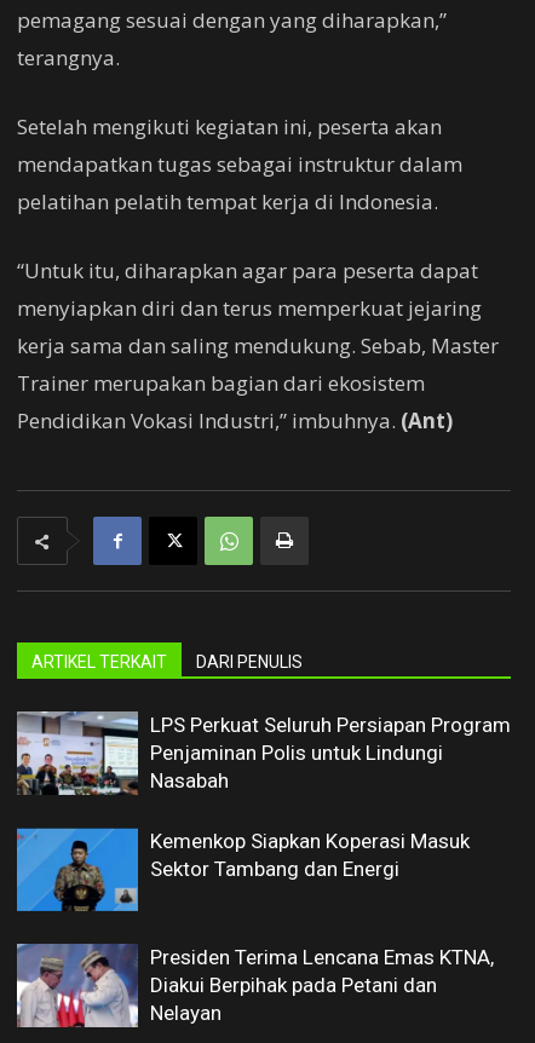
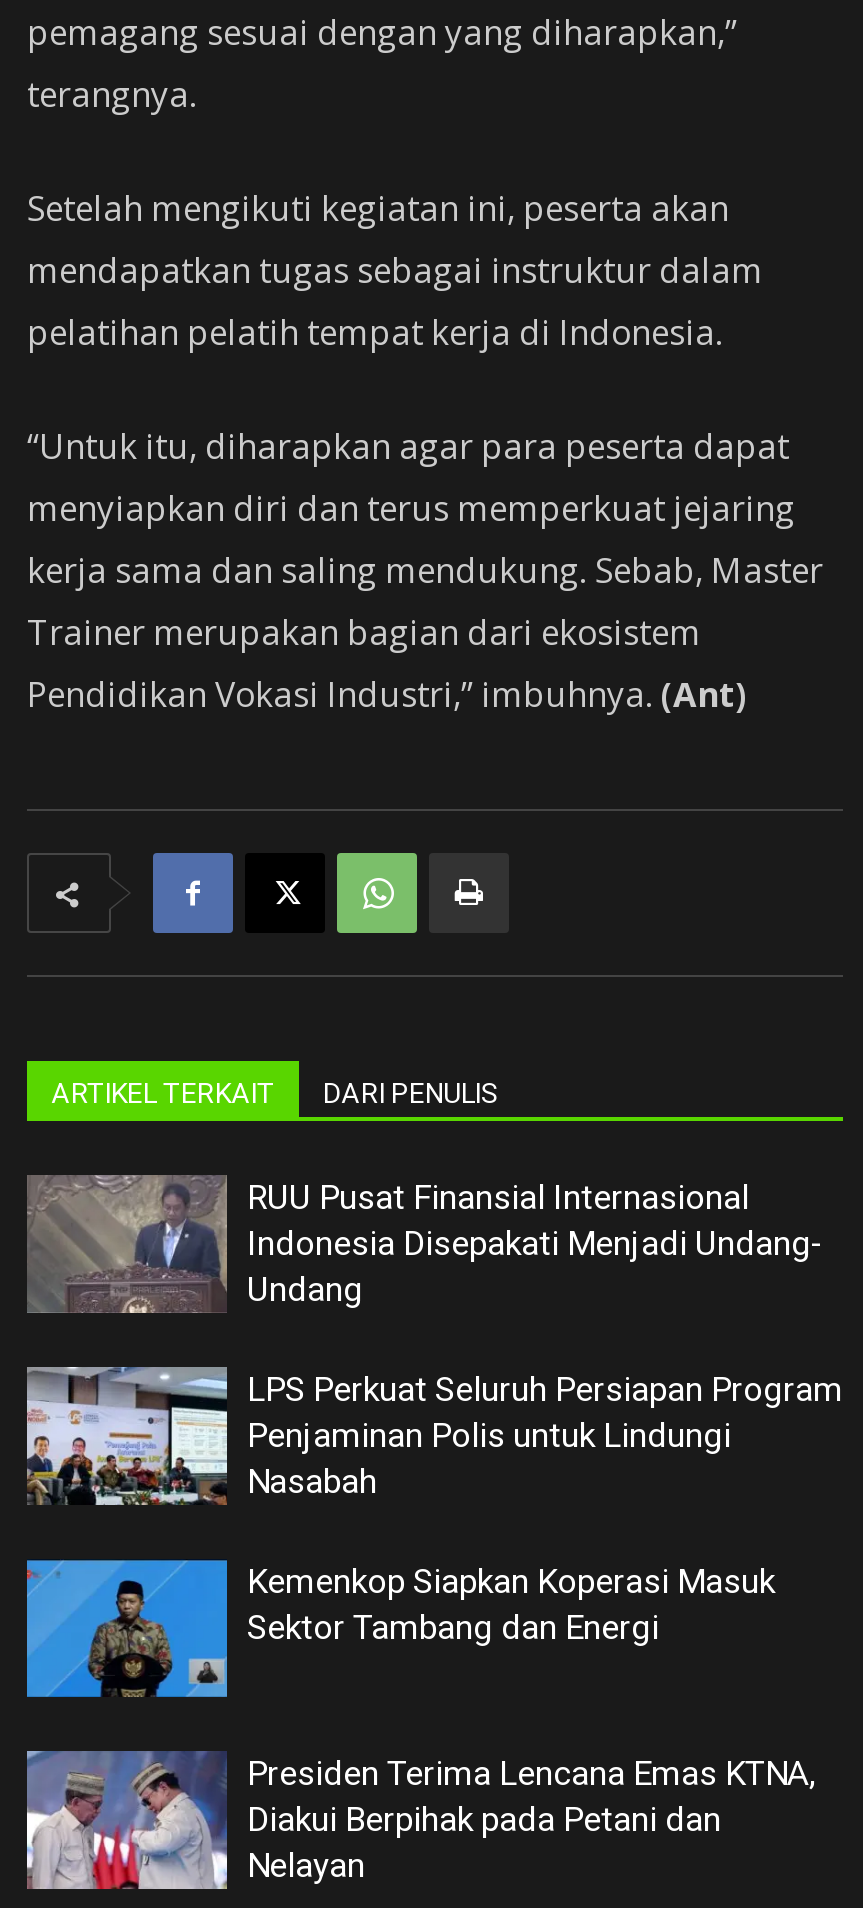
+ [image]
+ RUU Pusat Finansial Internasional
+ Indonesia Disepakati Menjadi Undang-
+ Undang
